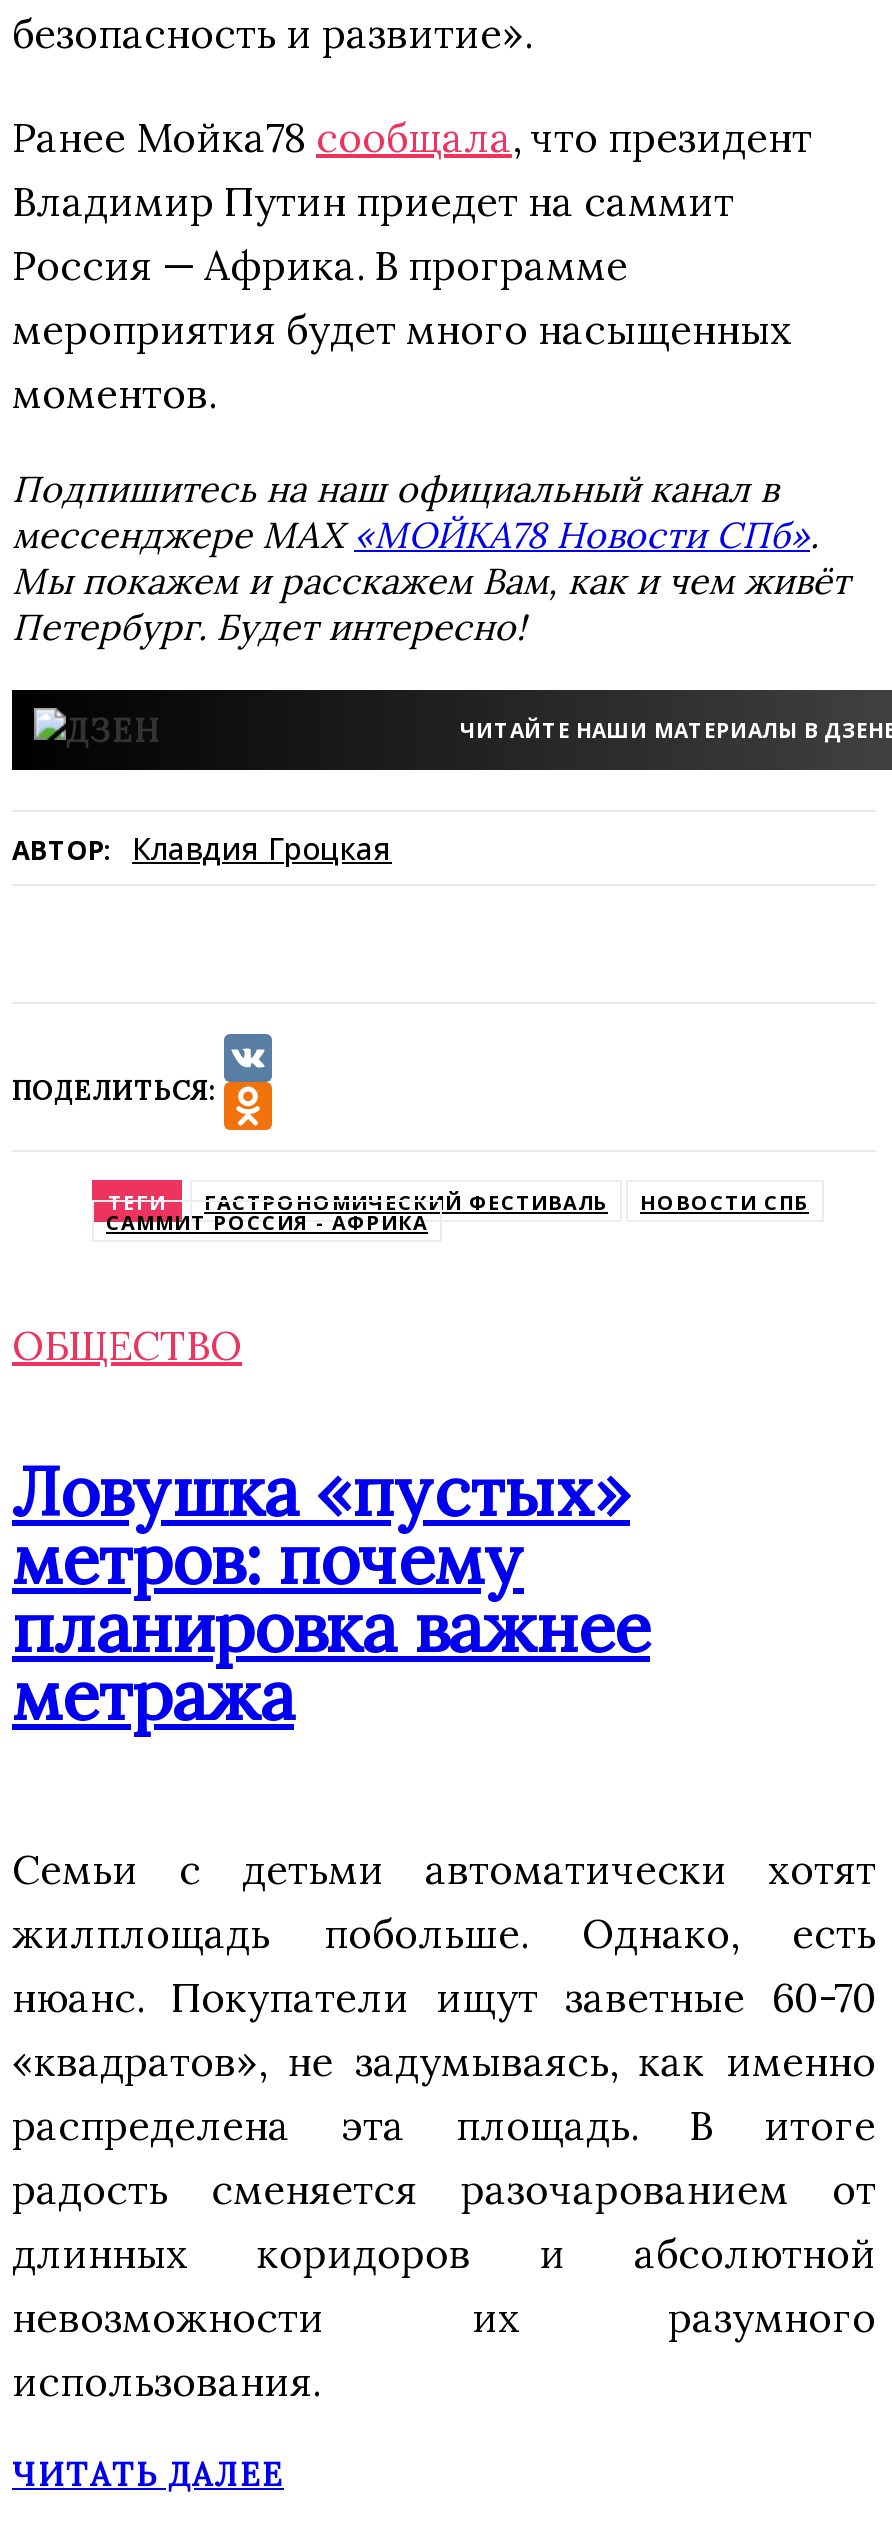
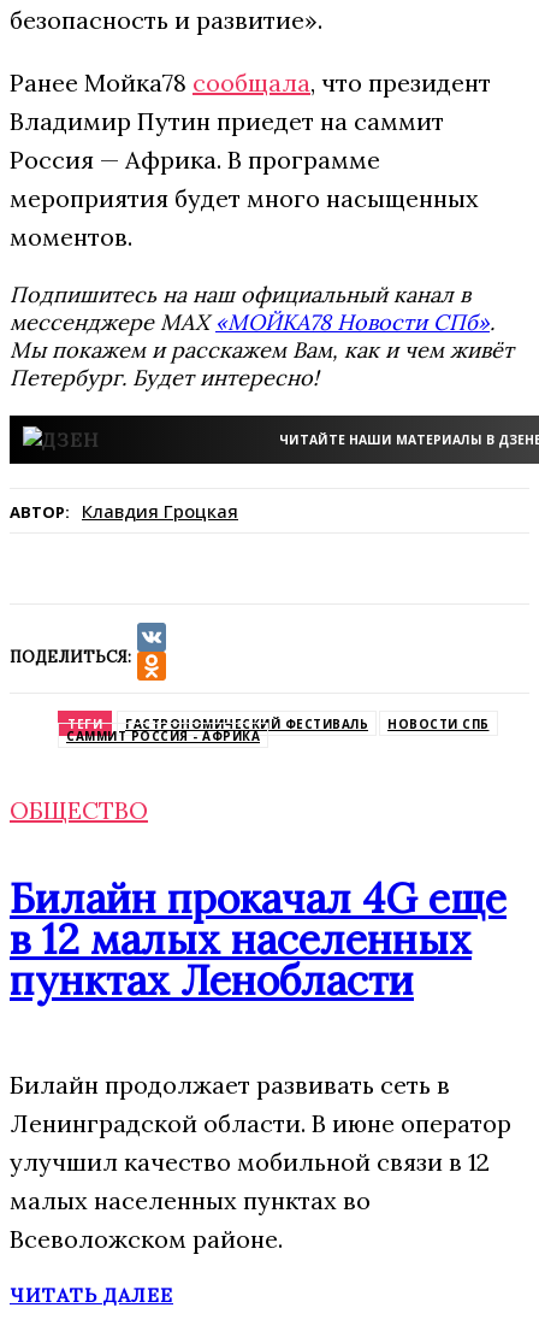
- Ловушка «пустых»
- метров: почему
- планировка важнее
- метража
+ Билайн прокачал 4G еще
+ в 12 малых населенных
+ пунктах Ленобласти

- Семьи с детьми автоматически хотят
- жилплощадь побольше. Однако, есть
- нюанс. Покупатели ищут заветные 60-70
- «квадратов», не задумываясь, как именно
- распределена эта площадь. В итоге
- радость сменяется разочарованием от
- длинных коридоров и абсолютной
- невозможности их разумного
- использования.
+ Билайн продолжает развивать сеть в
+ Ленинградской области. В июне оператор
+ улучшил качество мобильной связи в 12
+ малых населенных пунктах во
+ Всеволожском районе.
